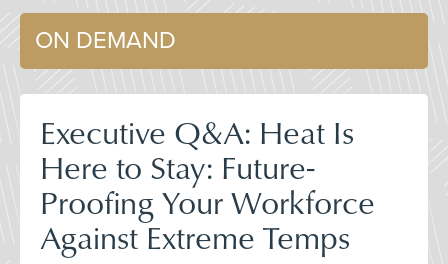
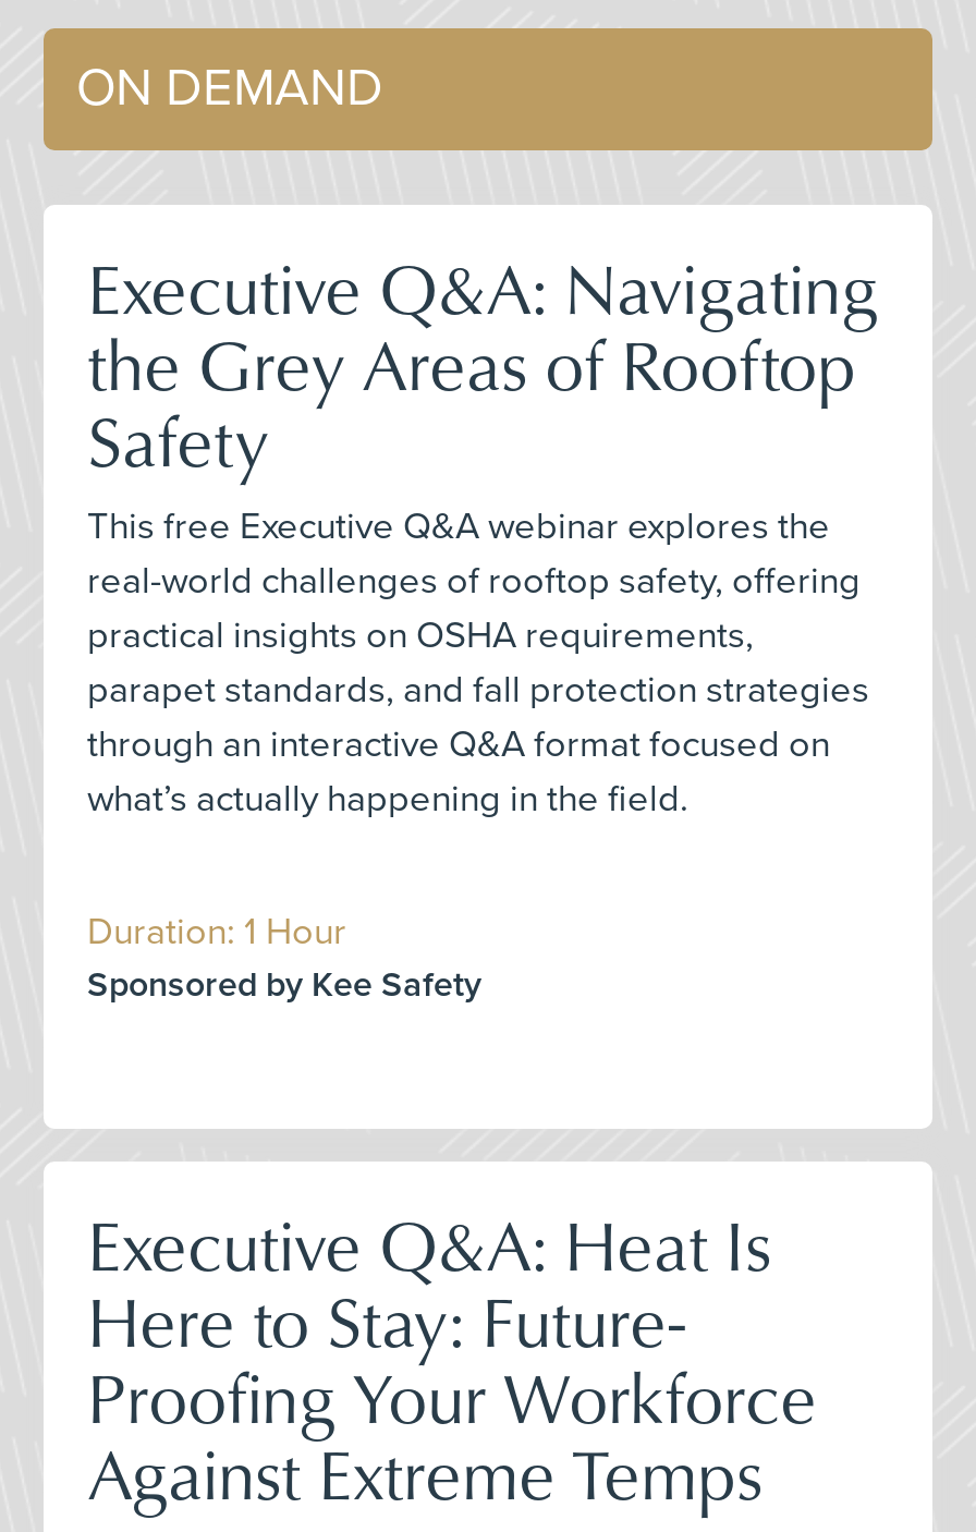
+ Executive Q&A: Navigating
+ the Grey Areas of Rooftop
+ Safety
+ This free Executive Q&A webinar explores the
+ real-world challenges of rooftop safety, offering
+ practical insights on OSHA requirements,
+ parapet standards, and fall protection strategies
+ through an interactive Q&A format focused on
+ what’s actually happening in the field.
+ Duration: 1 Hour
+ Sponsored by Kee Safety
